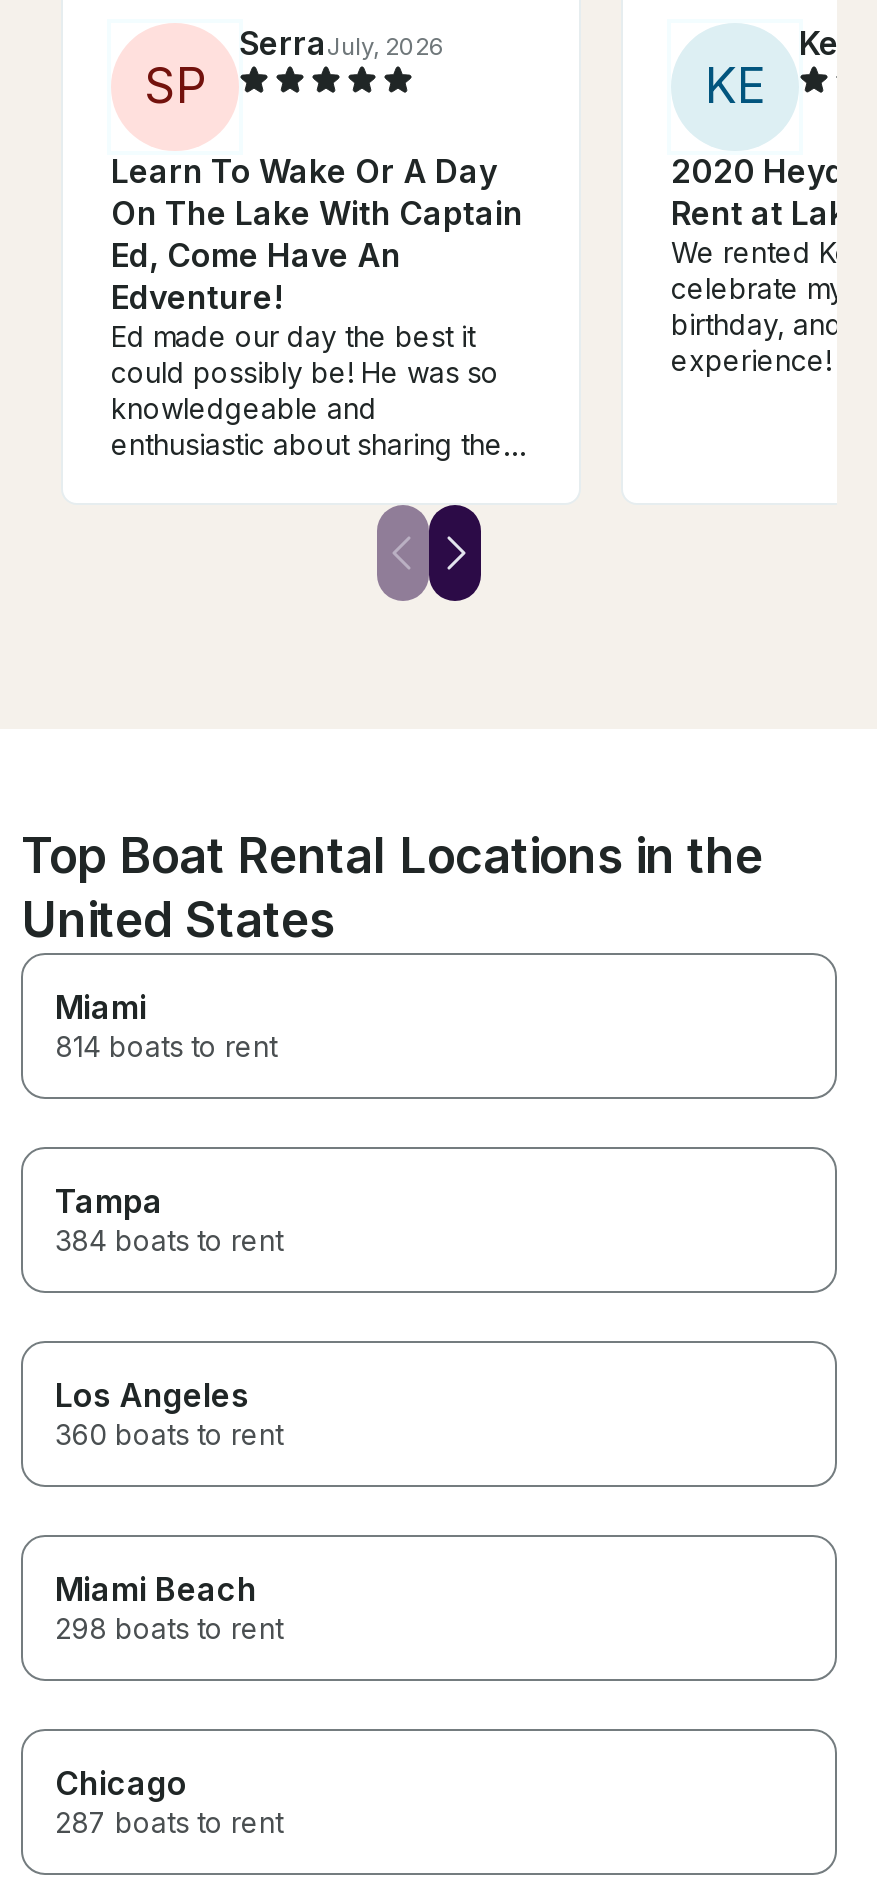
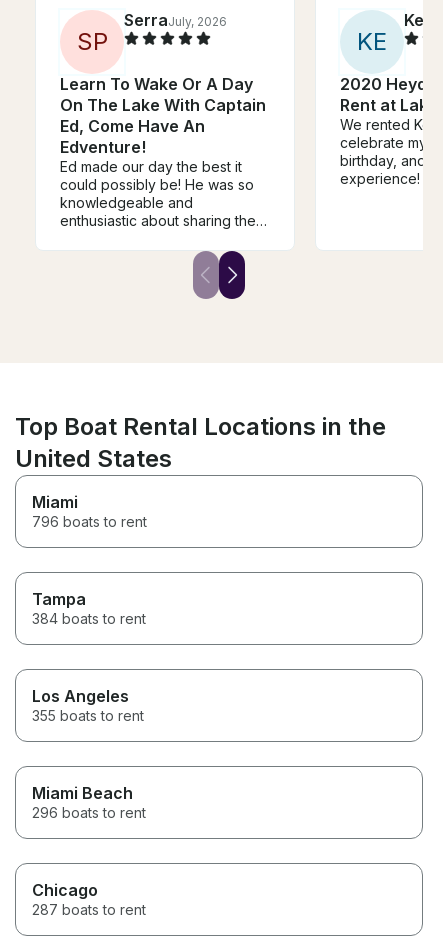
- 814 boats to rent
+ 796 boats to rent

- 360 boats to rent
+ 355 boats to rent

- 298 boats to rent
+ 296 boats to rent
